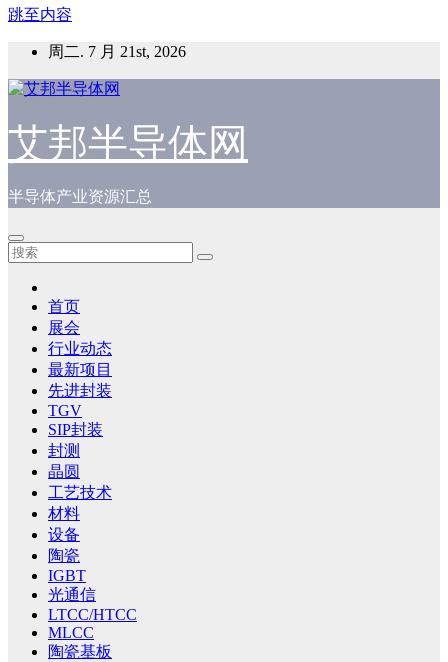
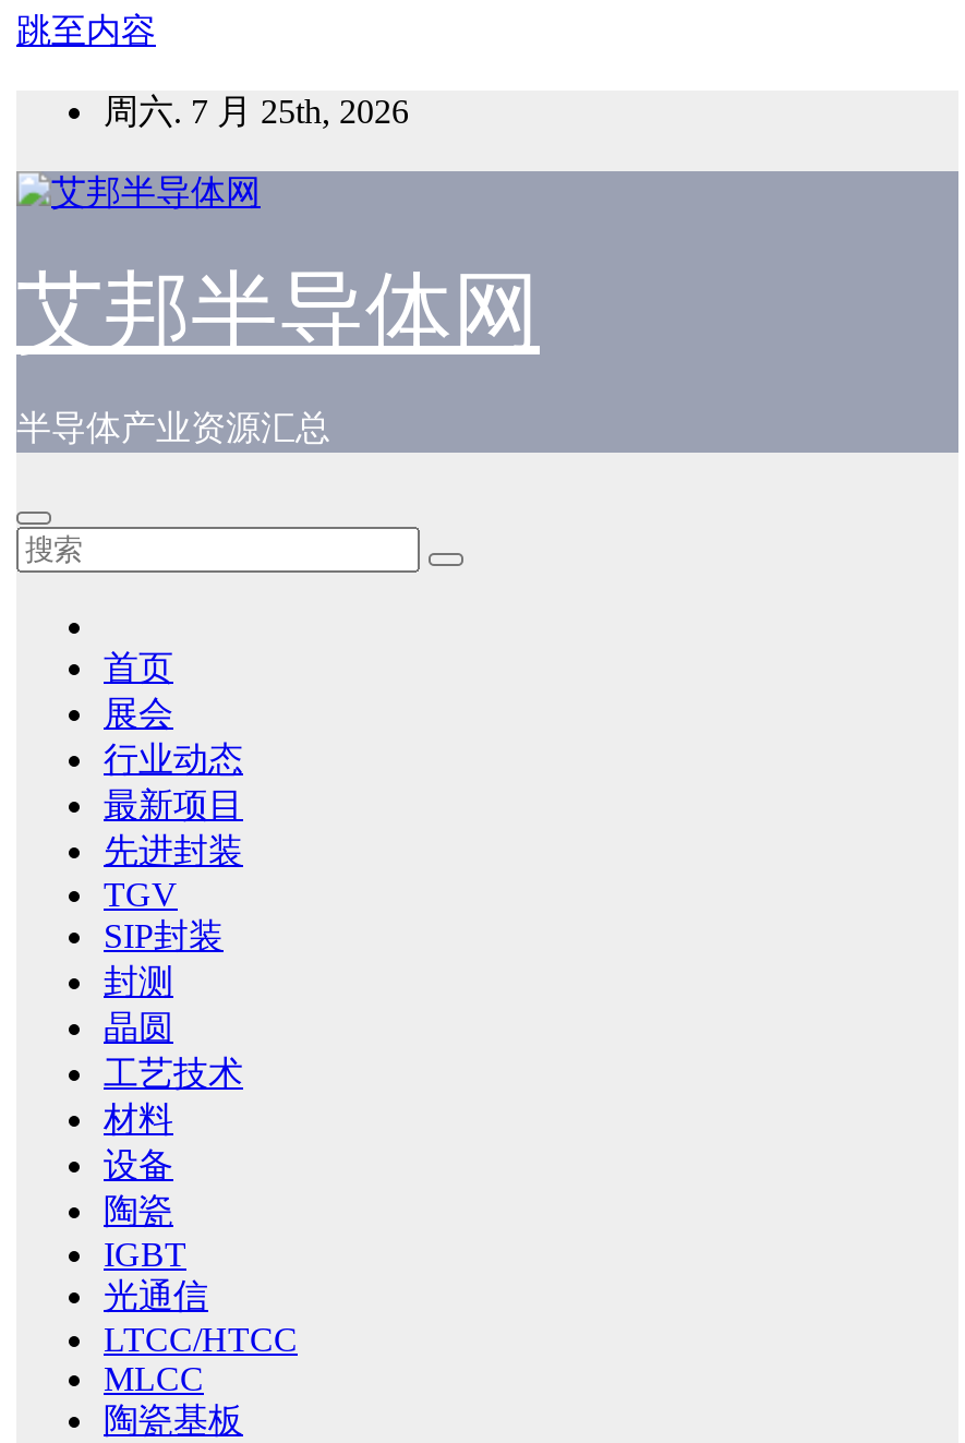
- 周二. 7 月 21st, 2026
+ 周六. 7 月 25th, 2026
